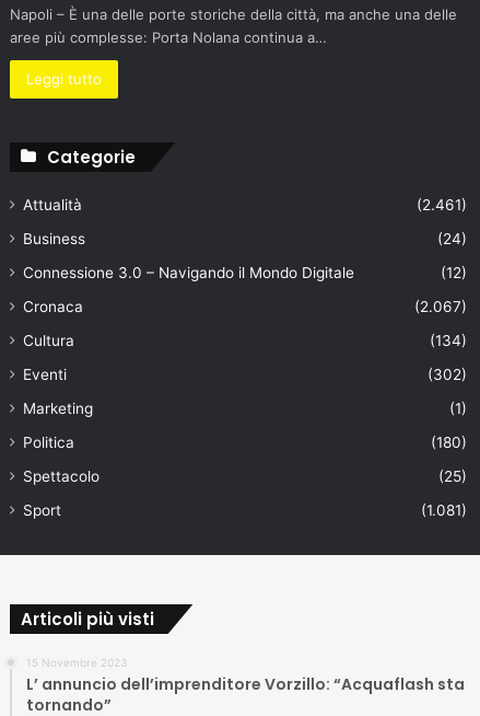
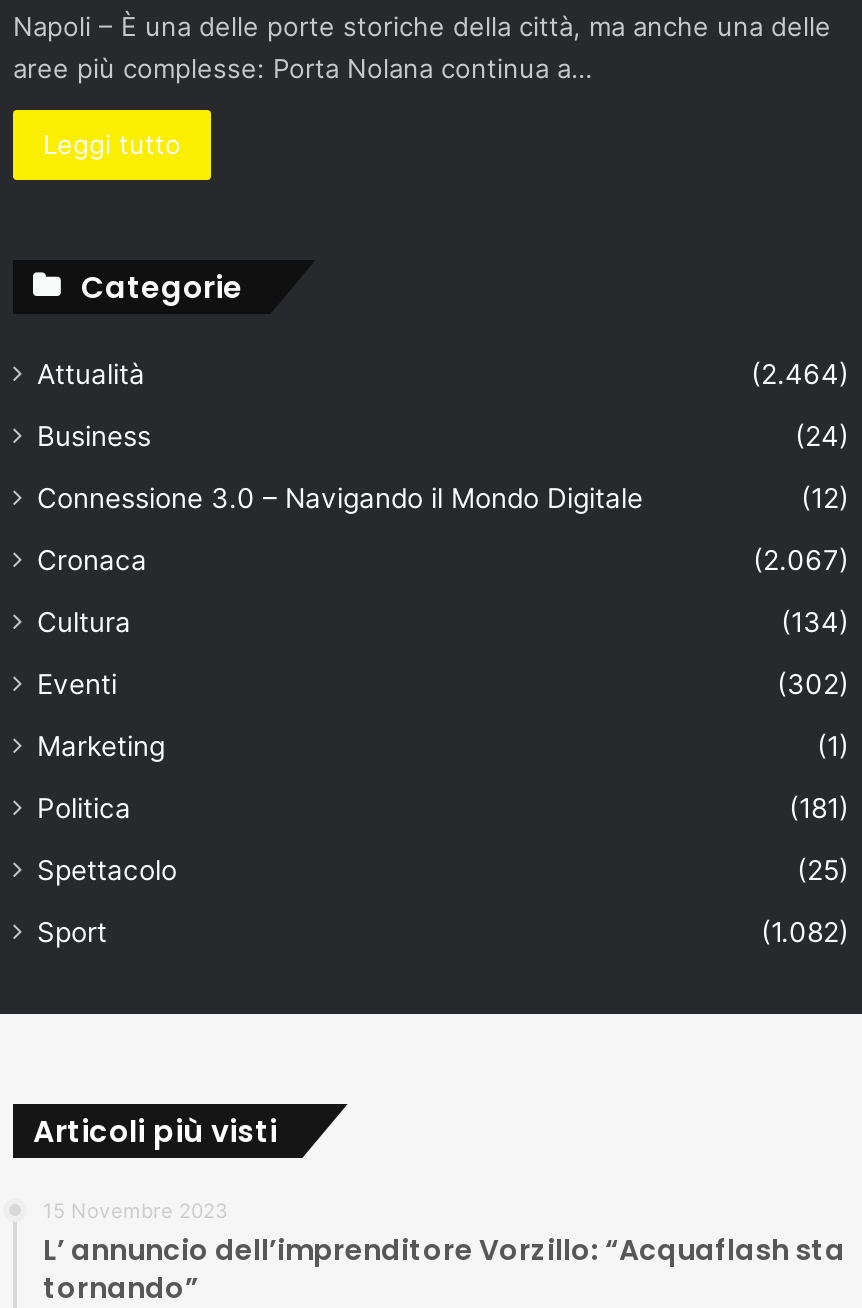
- (2.461)
+ (2.464)

- (180)
+ (181)

- (1.081)
+ (1.082)
